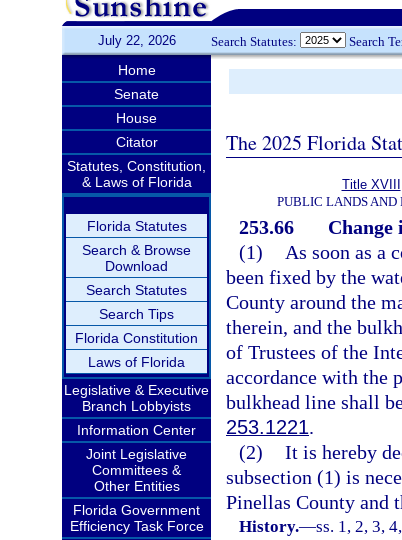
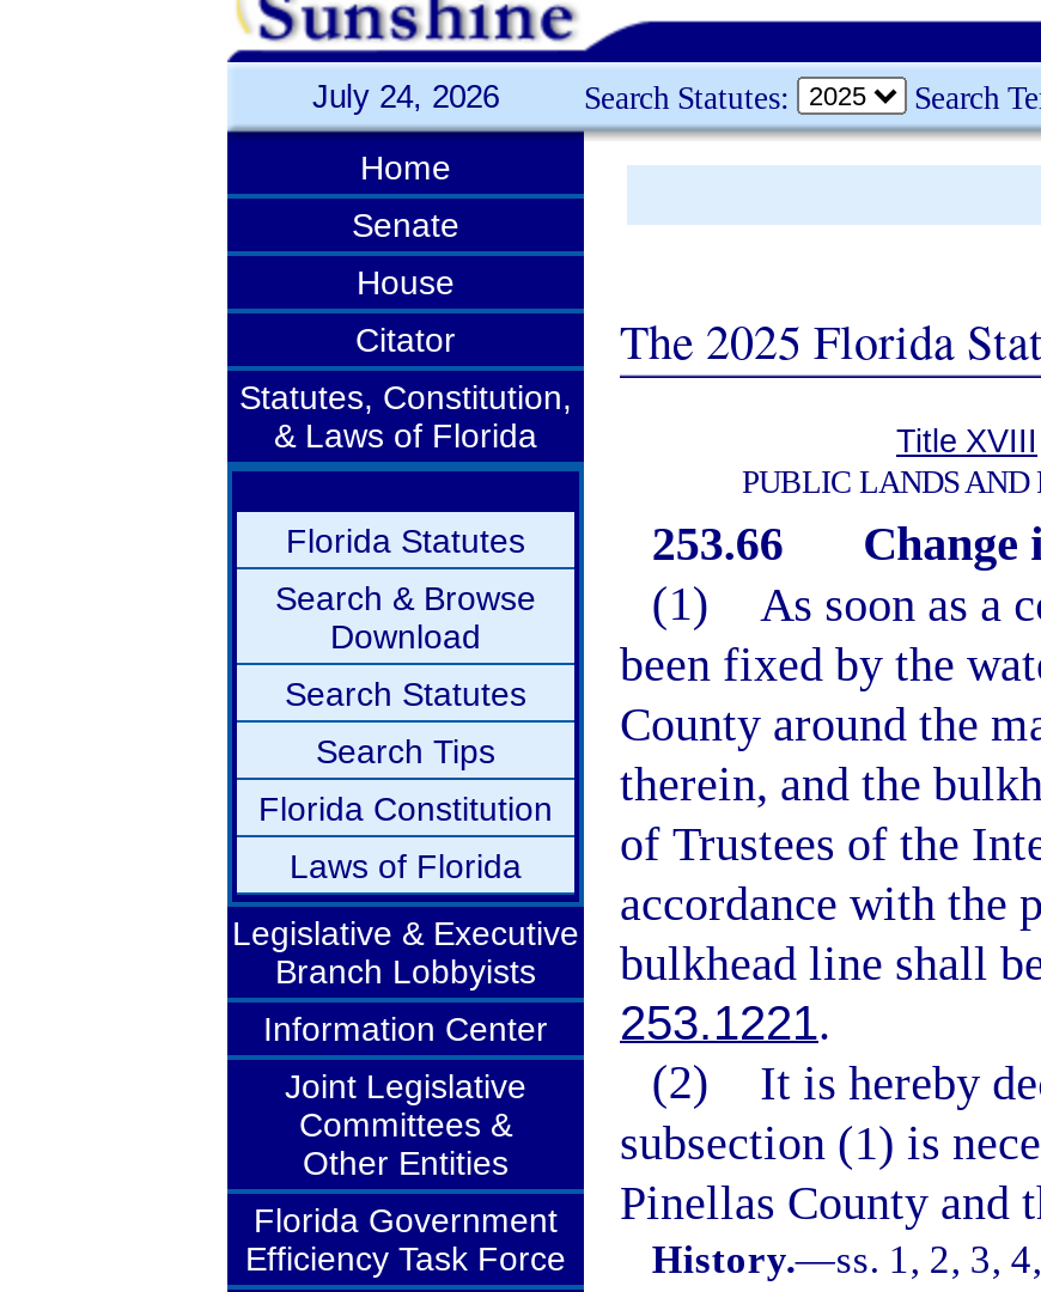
- July 22, 2026
+ July 24, 2026
